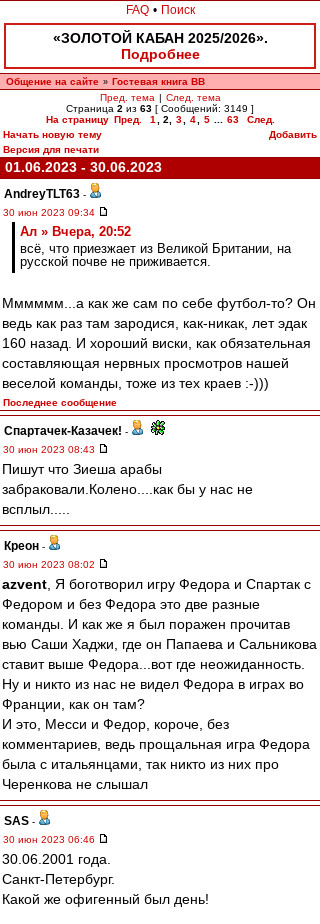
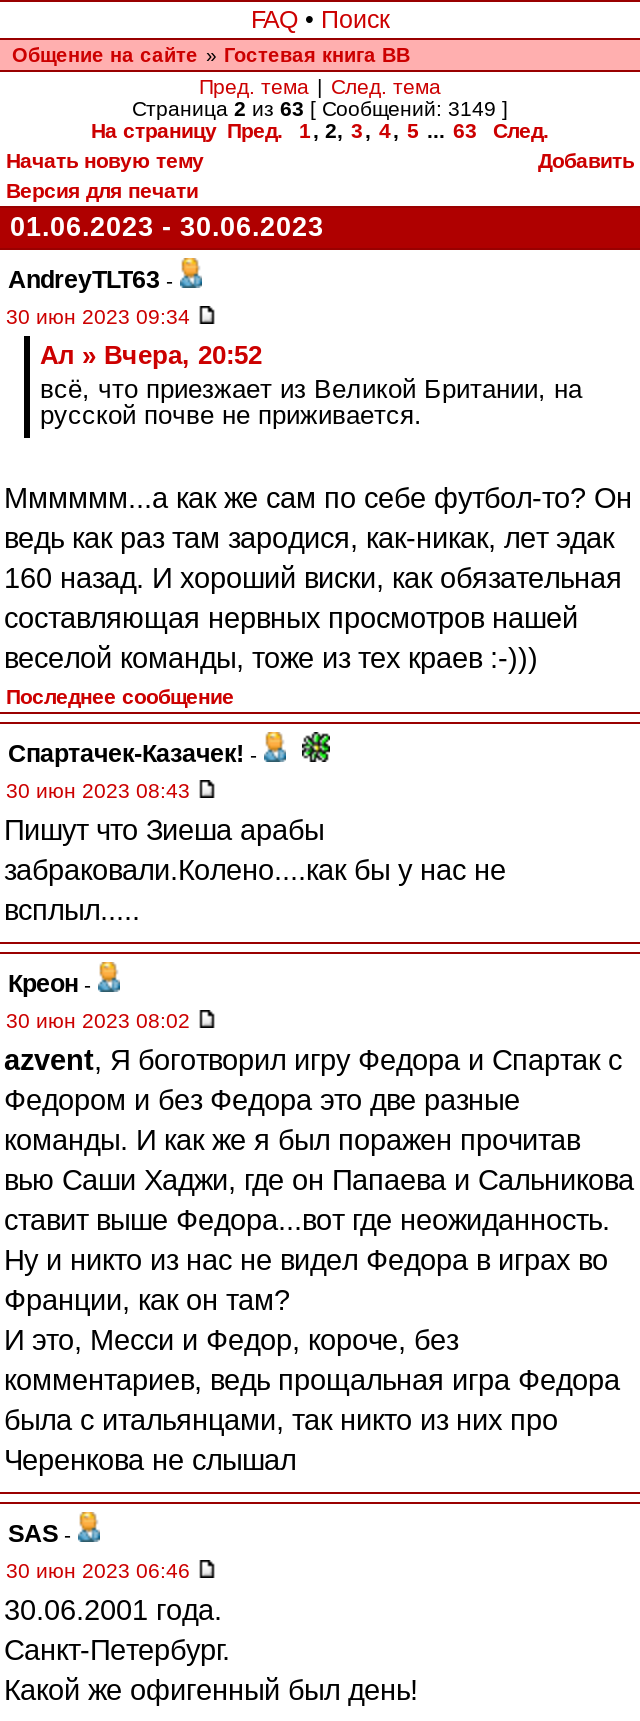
- «ЗОЛОТОЙ КАБАН 2025/2026».
- Подробнее
